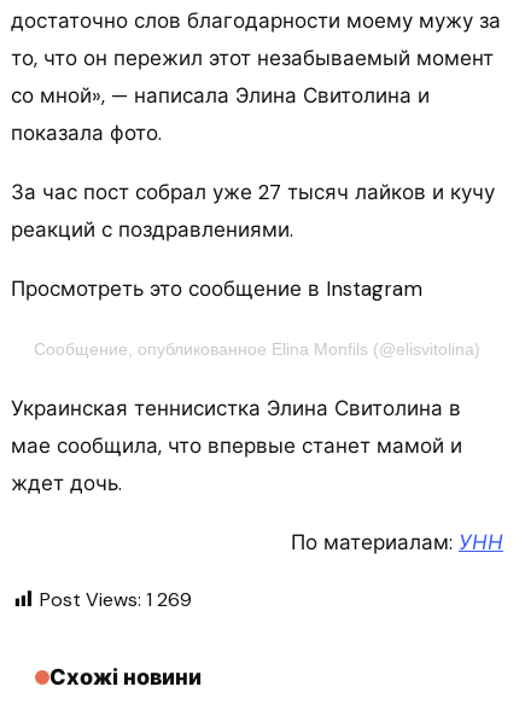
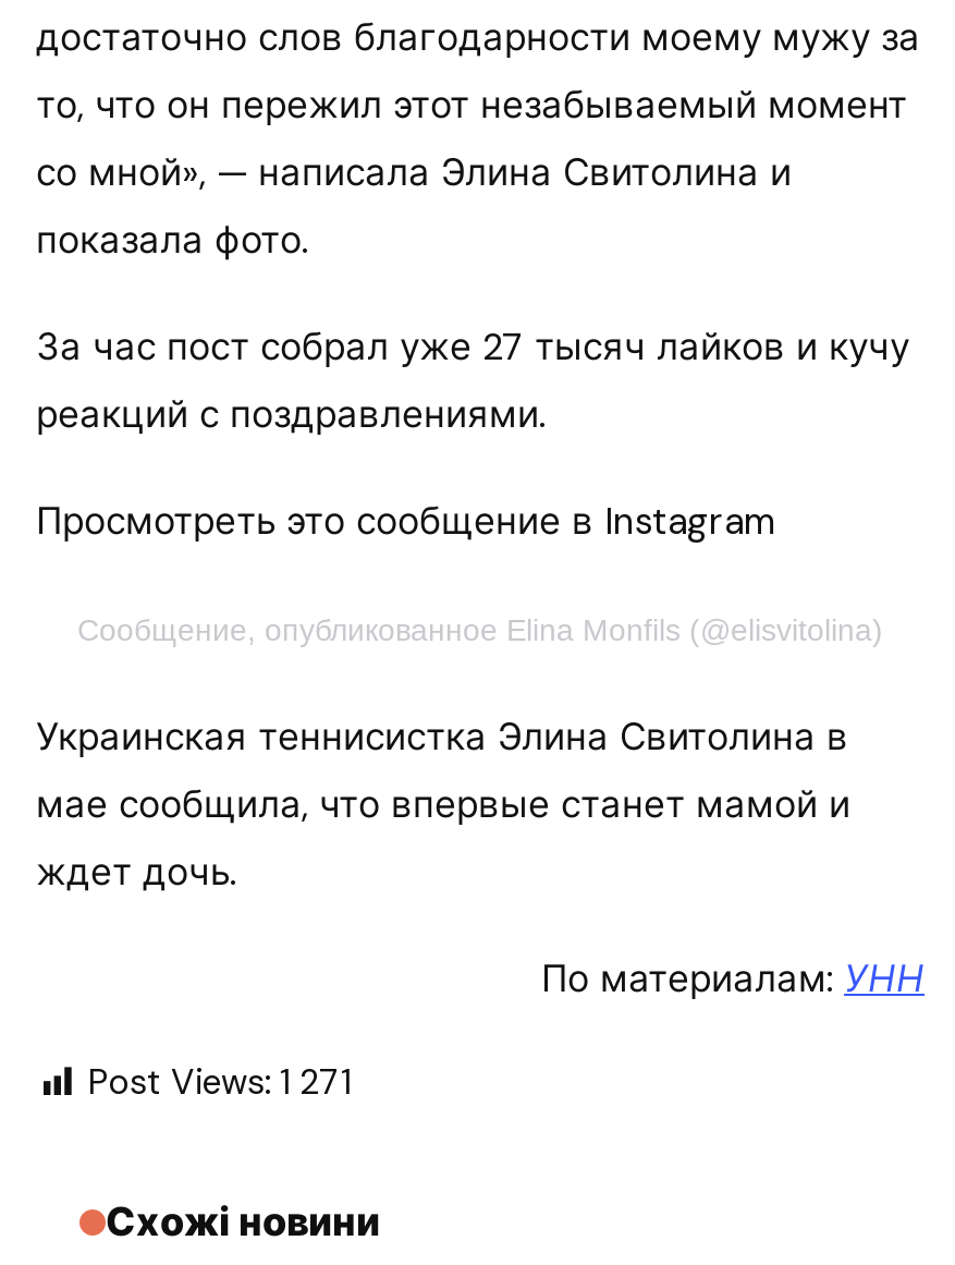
- Post Views: 1 269
+ Post Views: 1 271
